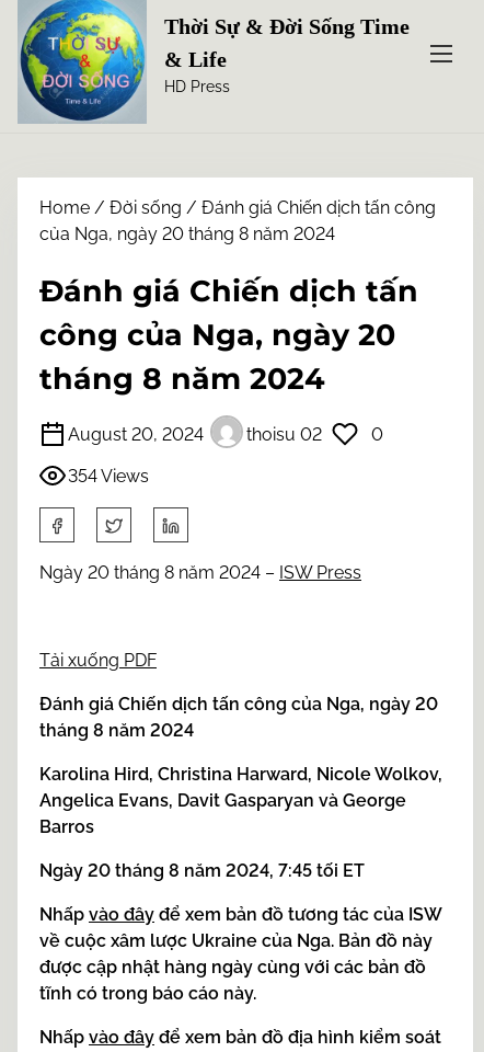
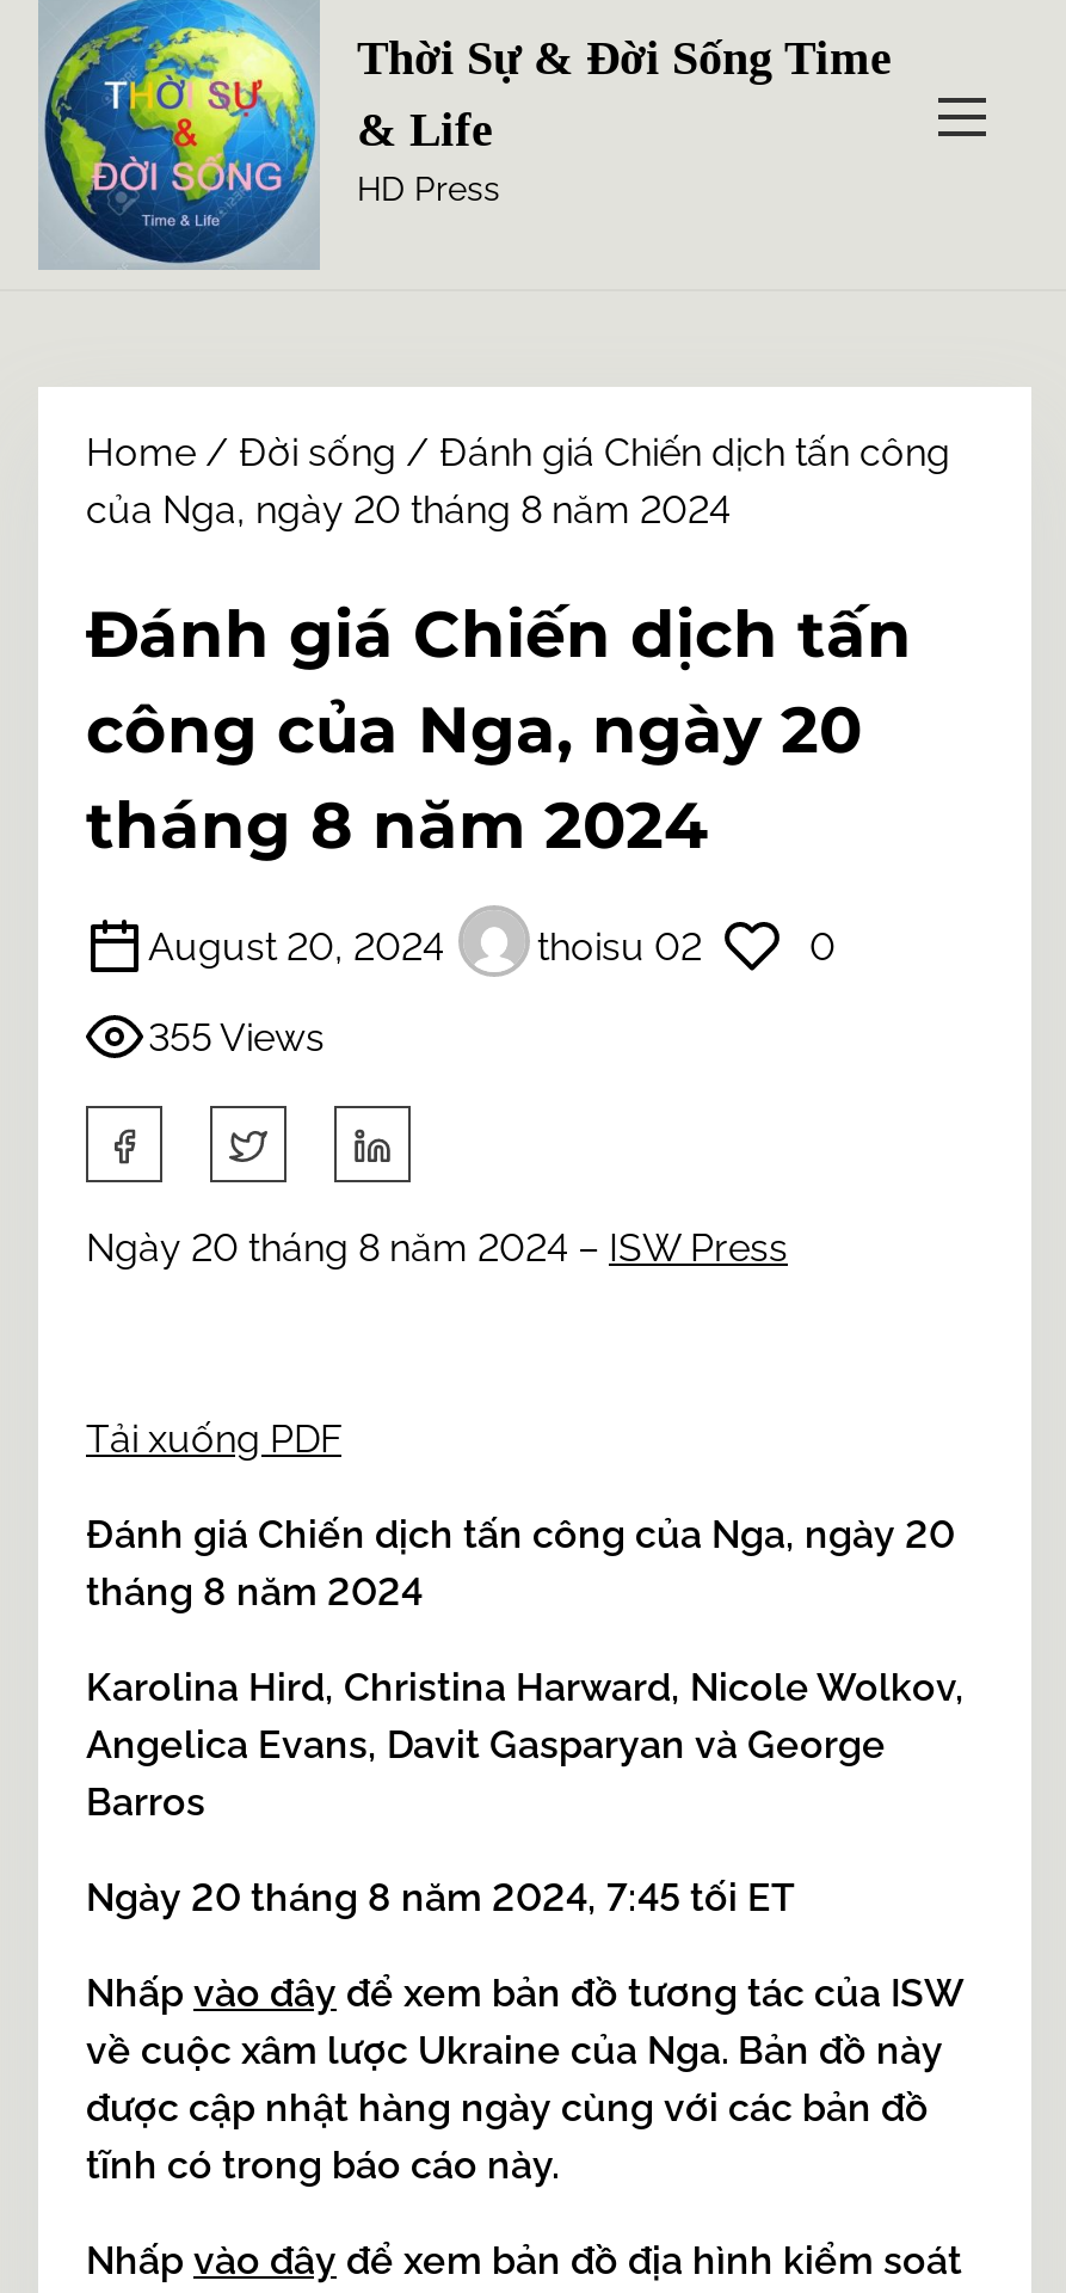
- 354 Views
+ 355 Views
